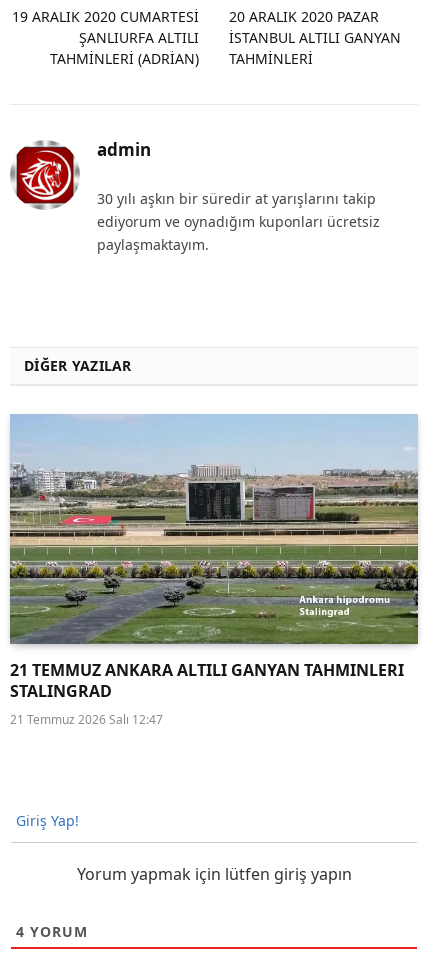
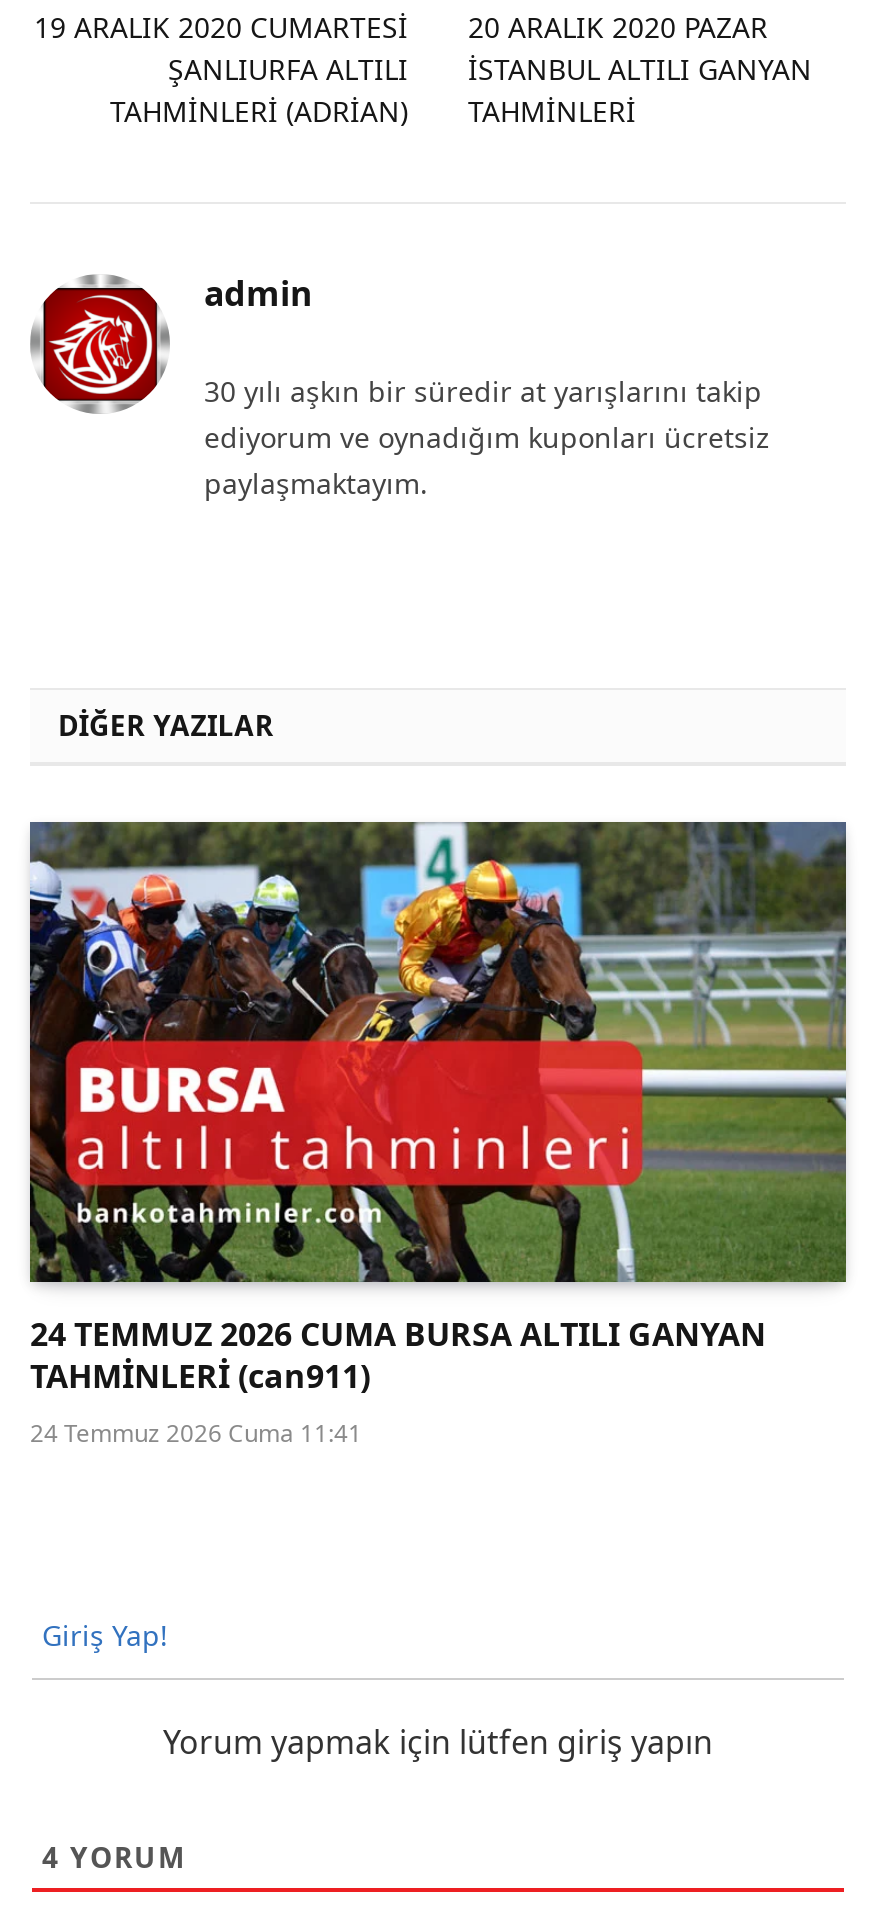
- [image]
- 21 TEMMUZ ANKARA ALTILI GANYAN TAHMINLERI
- STALINGRAD
- 21 Temmuz 2026 Salı 12:47
+ [image]
+ 24 TEMMUZ 2026 CUMA BURSA ALTILI GANYAN
+ TAHMİNLERİ (can911)
+ 24 Temmuz 2026 Cuma 11:41
